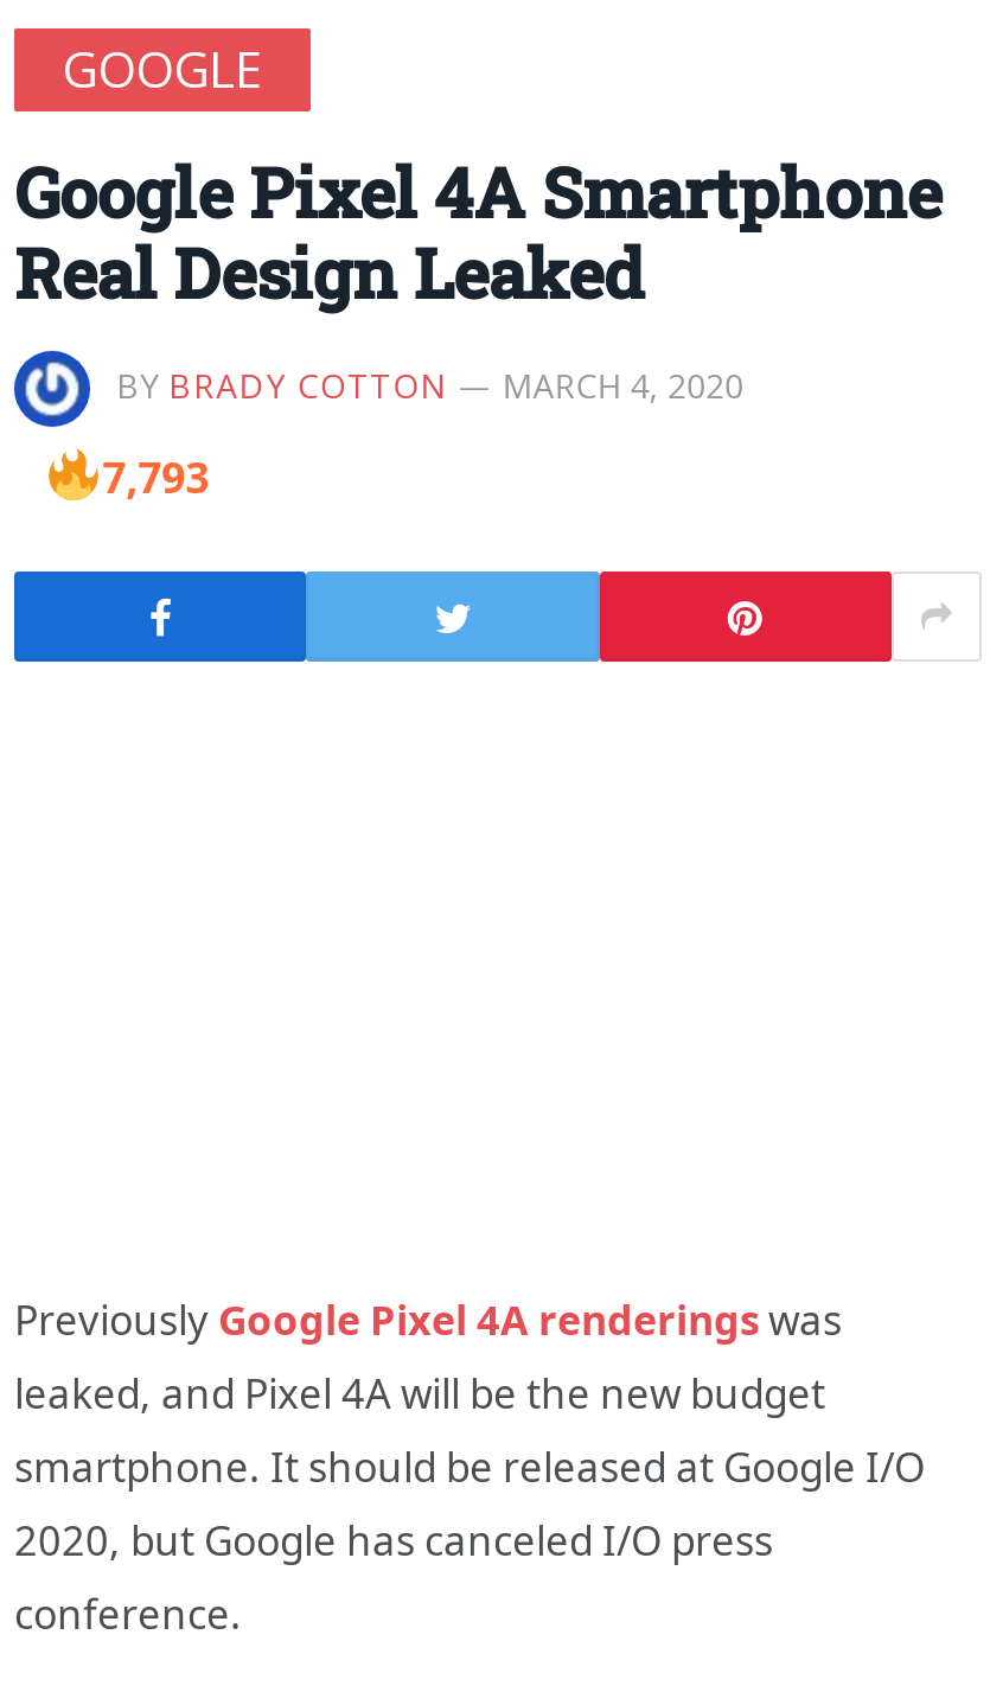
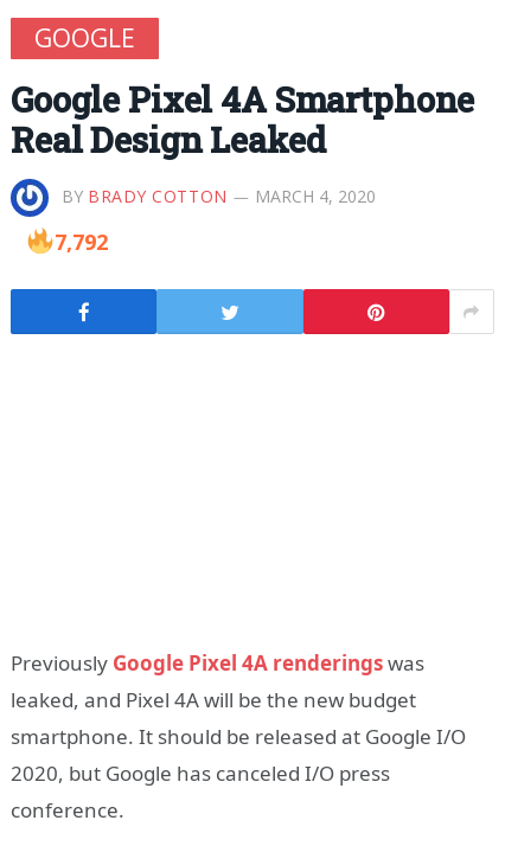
- 7,793
+ 7,792
